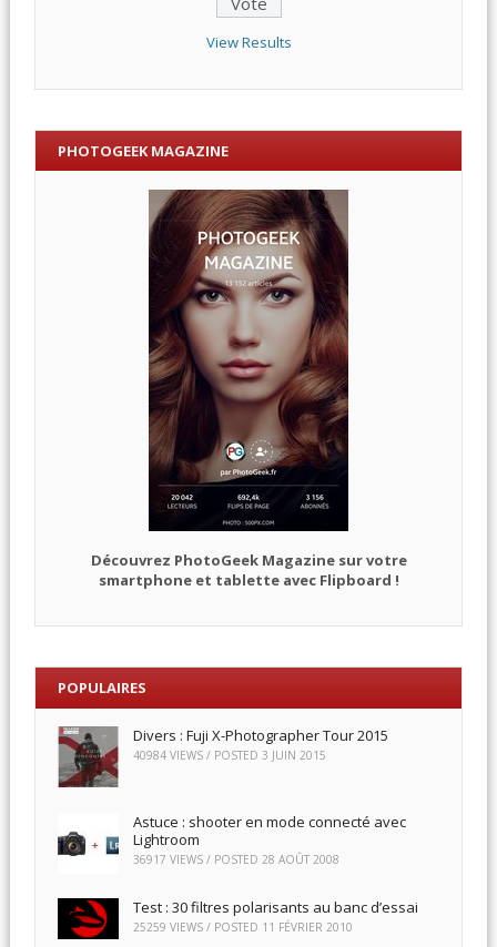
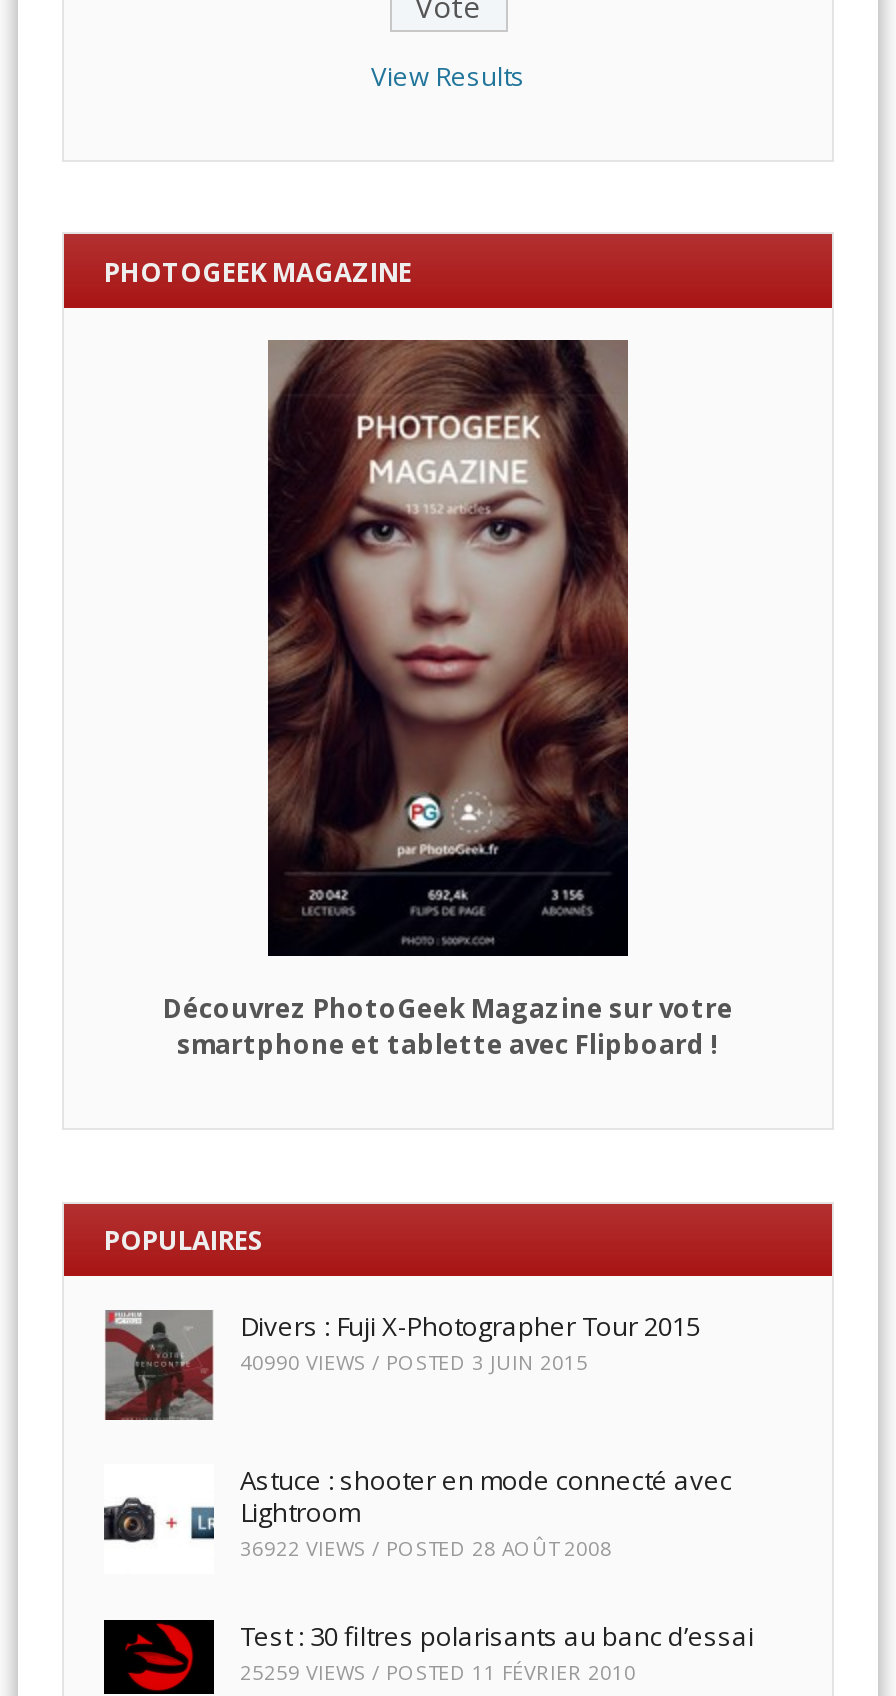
- 40984 VIEWS / POSTED 3 JUIN 2015
+ 40990 VIEWS / POSTED 3 JUIN 2015

- 36917 VIEWS / POSTED 28 AOÛT 2008
+ 36922 VIEWS / POSTED 28 AOÛT 2008
